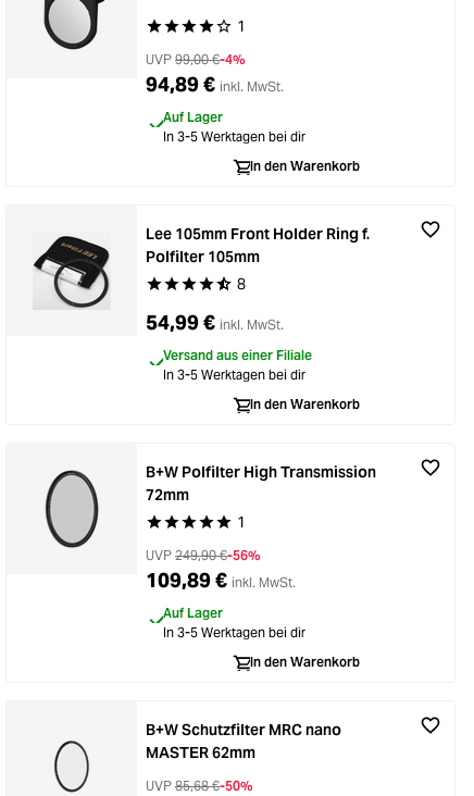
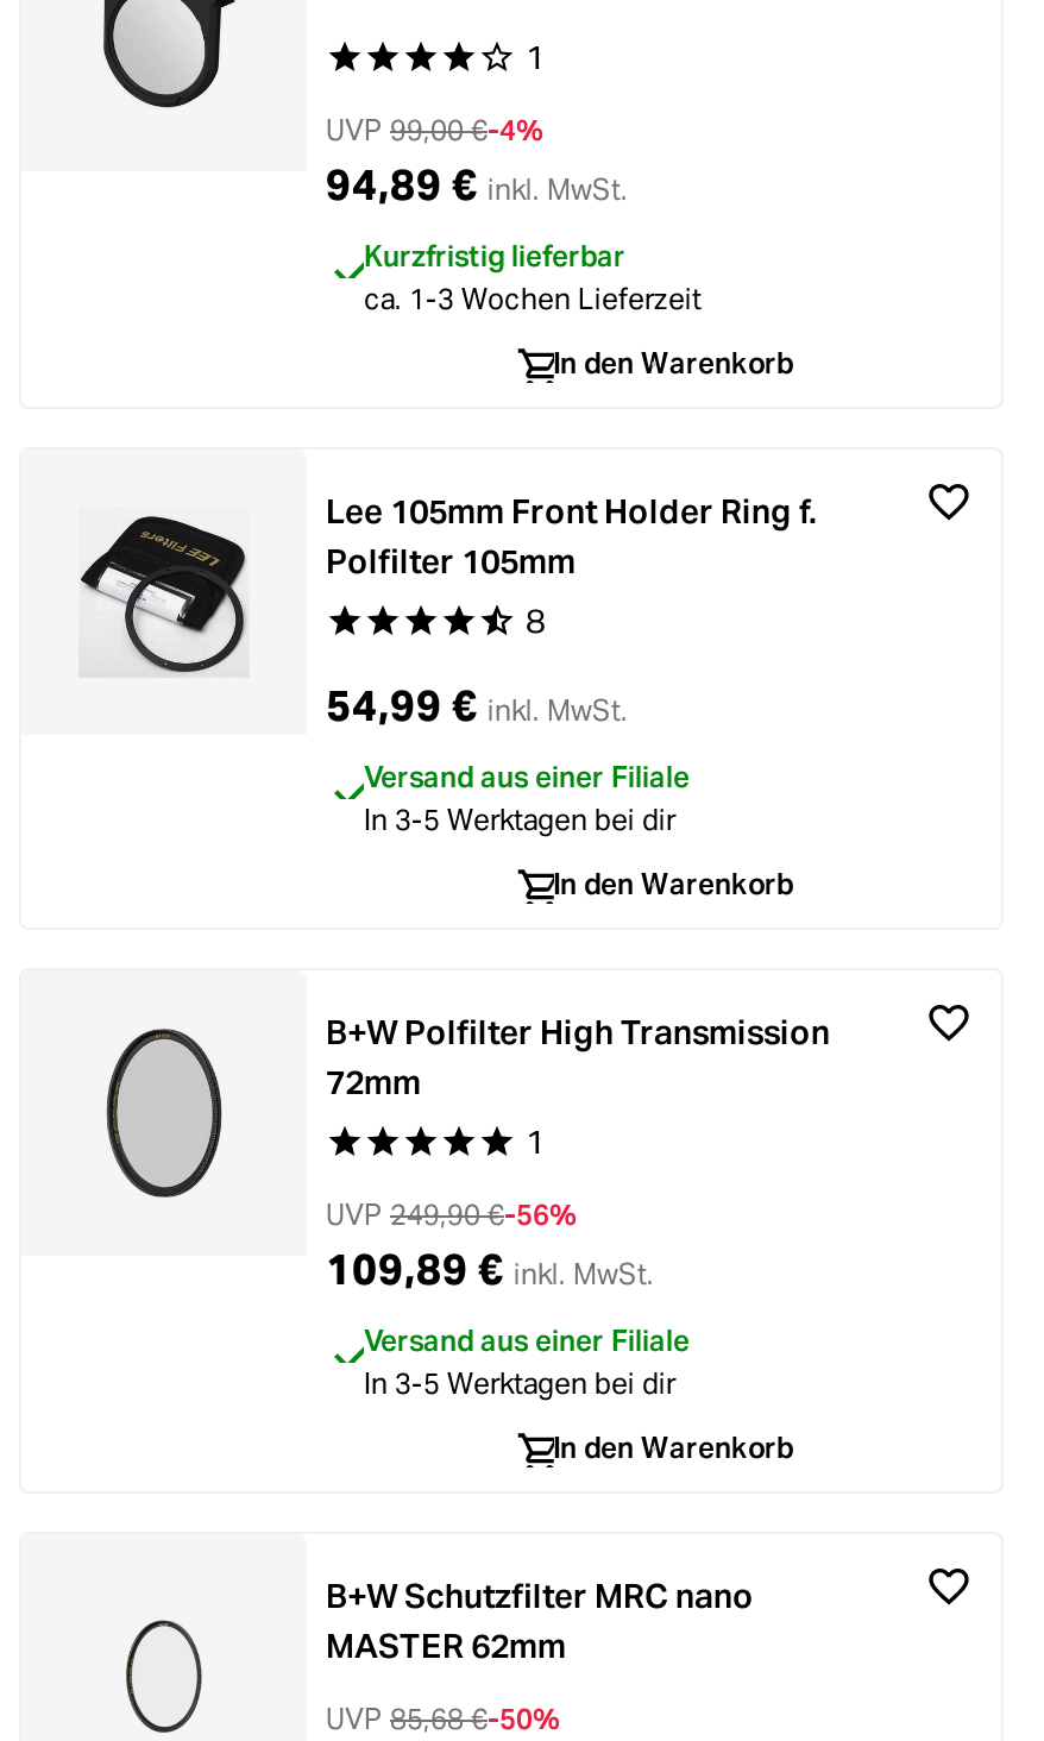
- Auf Lager
- In 3-5 Werktagen bei dir
+ Kurzfristig lieferbar
+ ca. 1-3 Wochen Lieferzeit

- Auf Lager
+ Versand aus einer Filiale
